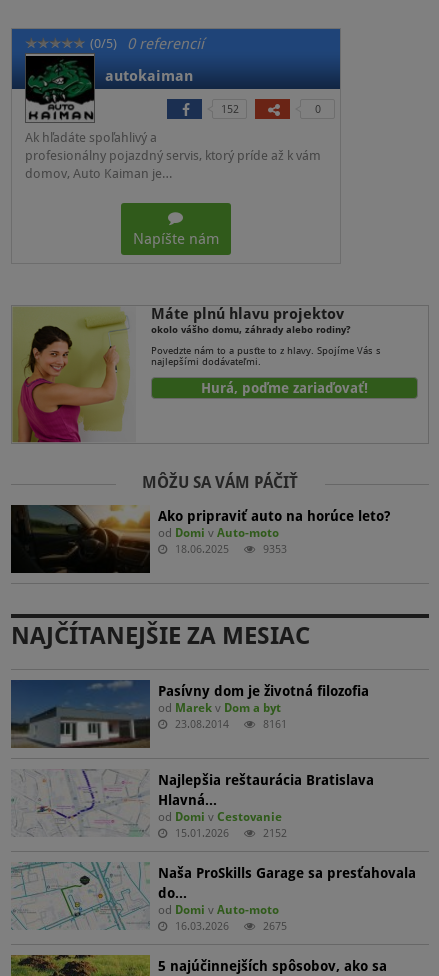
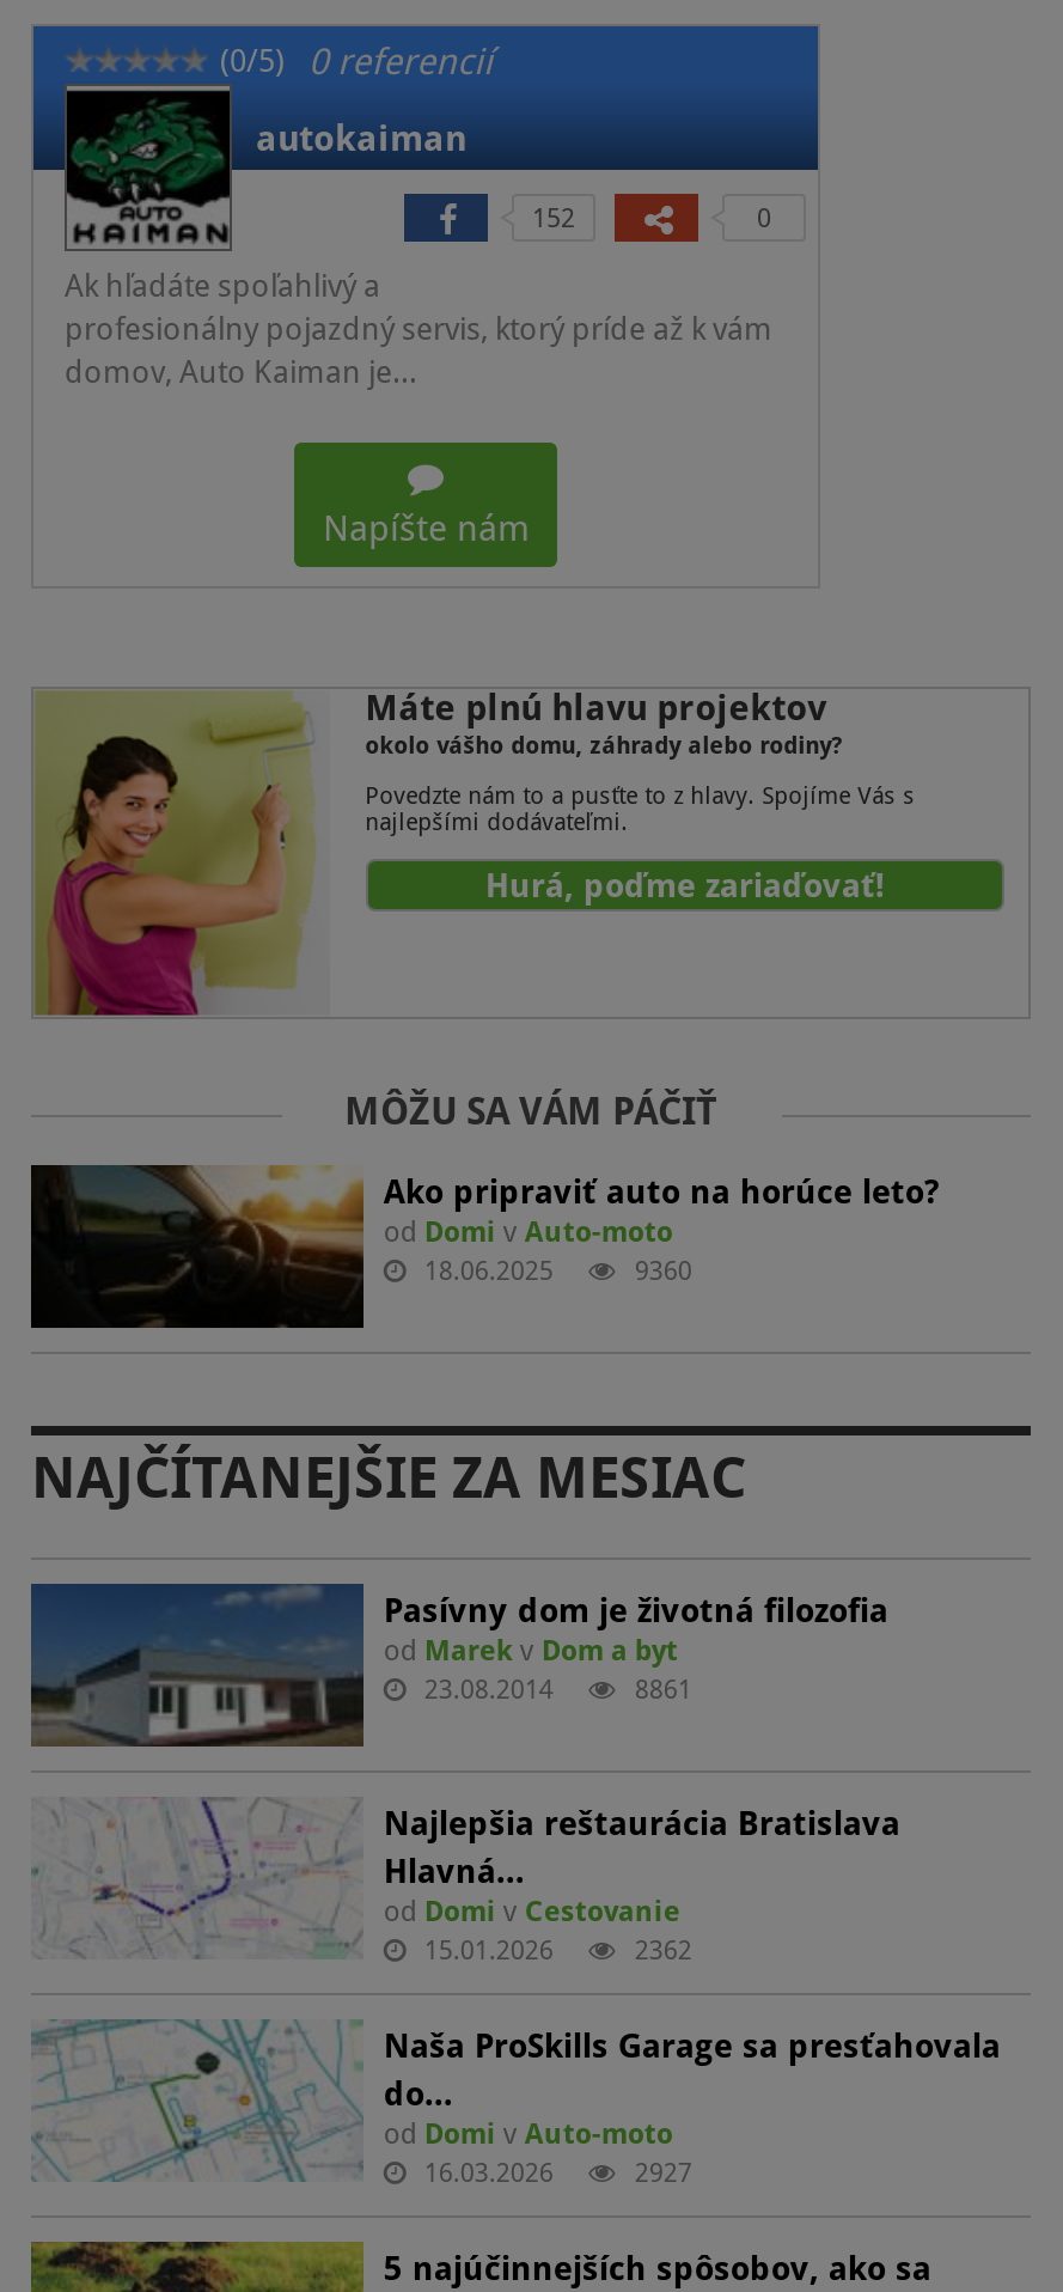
- 9353
+ 9360

- 8161
+ 8861

- 2152
+ 2362

- 2675
+ 2927
